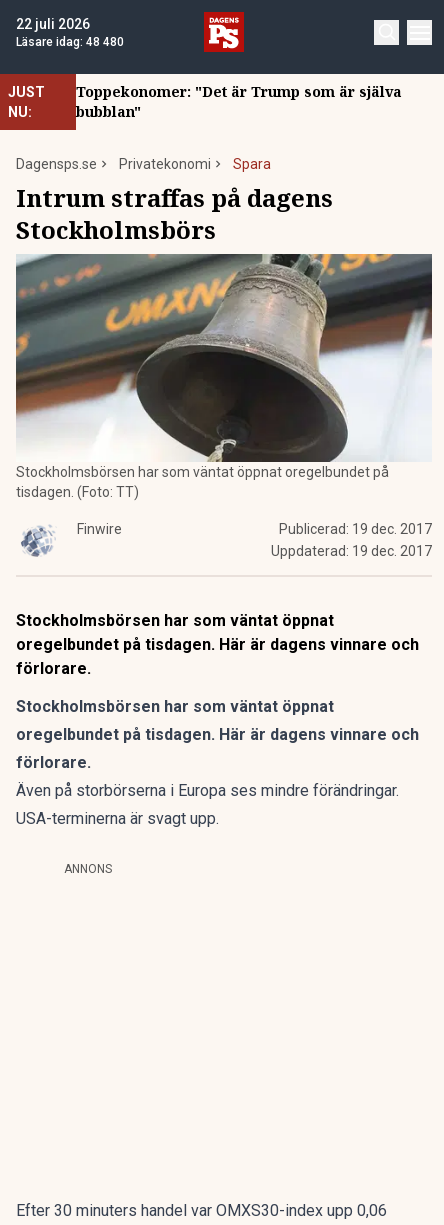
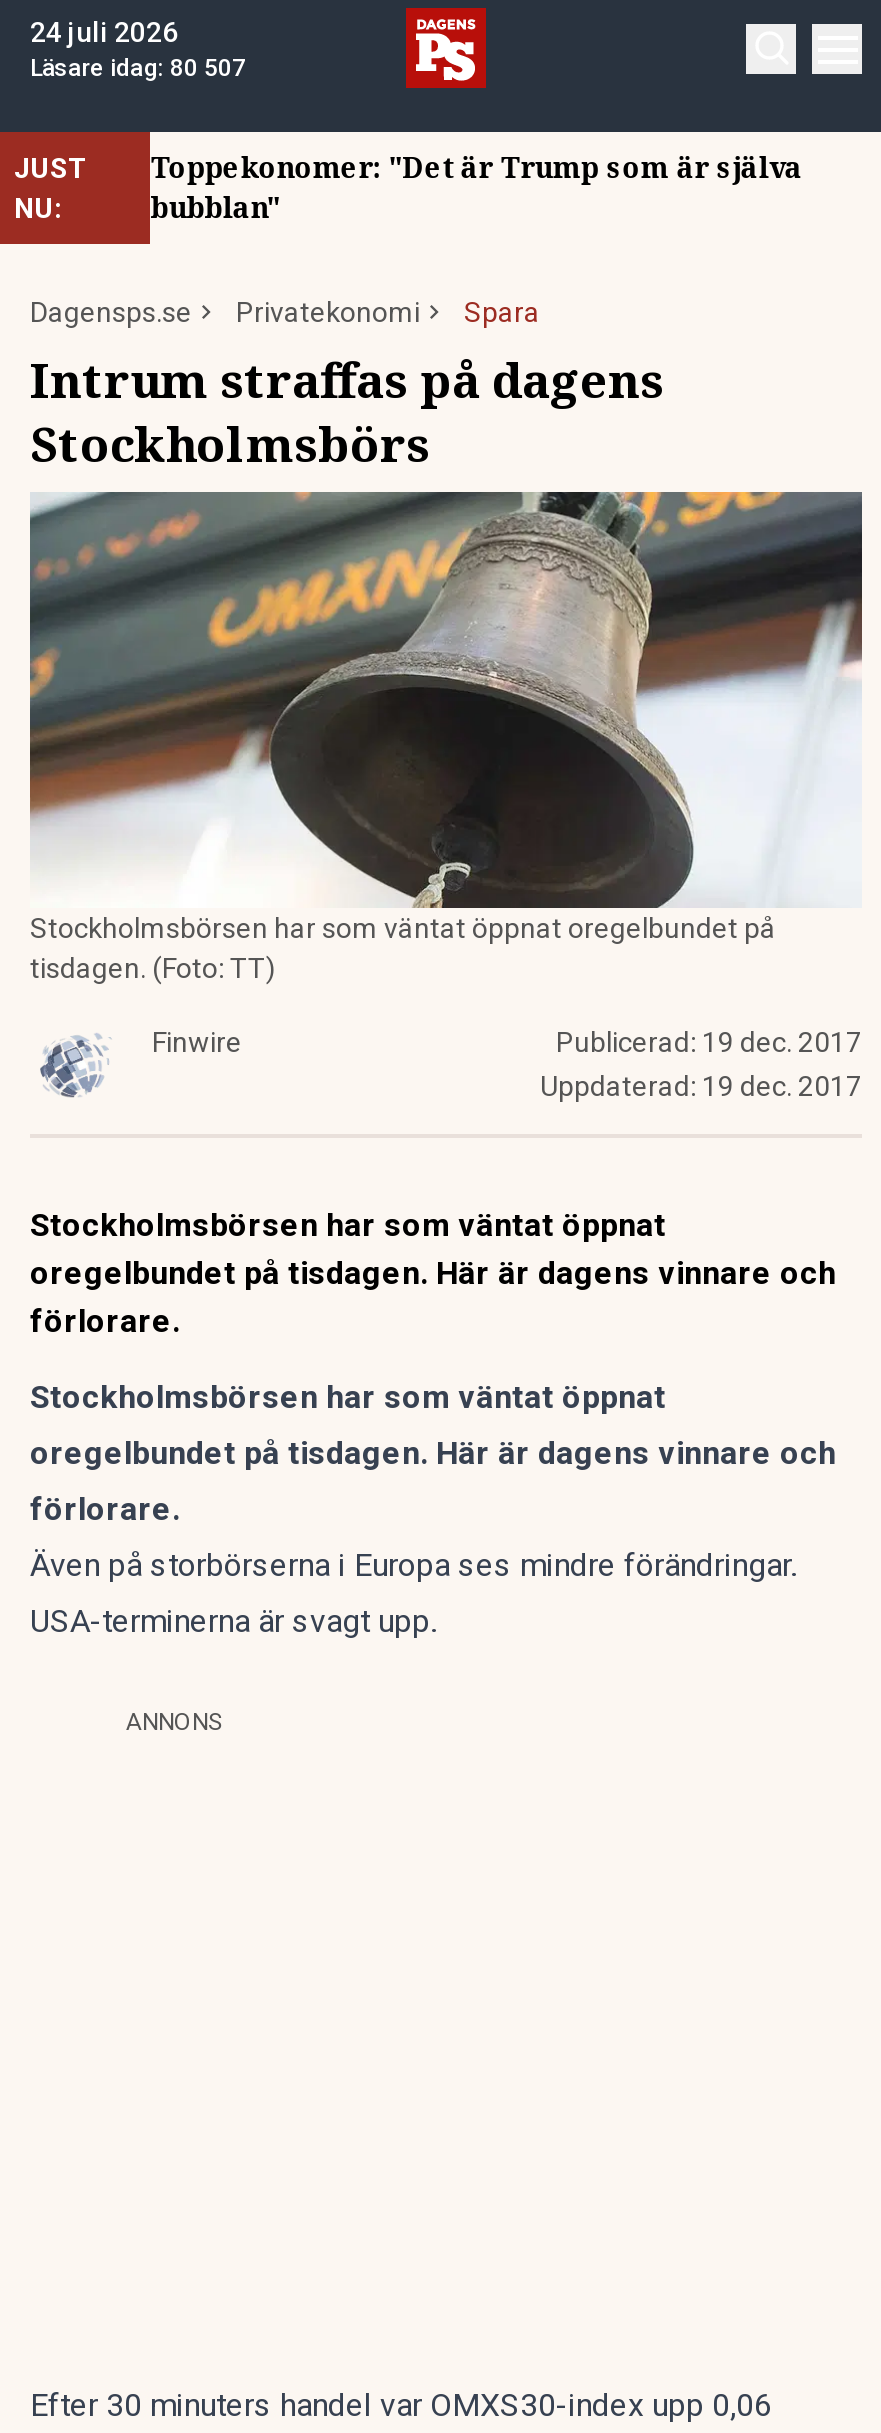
- 22 juli 2026
+ 24 juli 2026

- Läsare idag: 48 480
+ Läsare idag: 80 507
